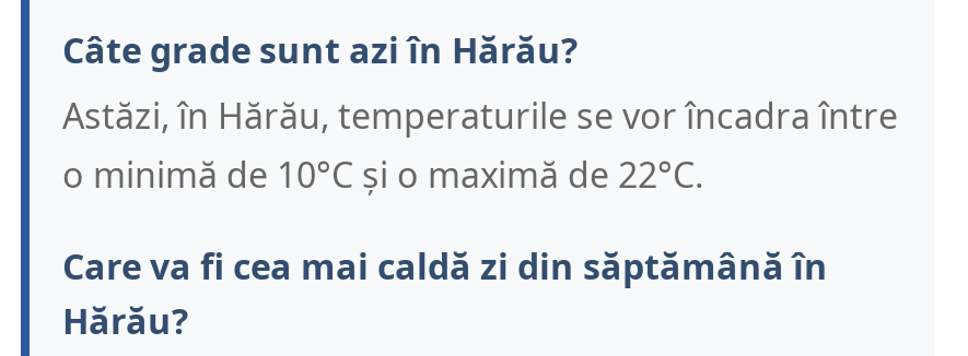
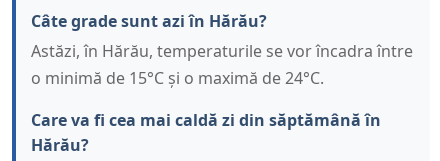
- o minimă de 10°C și o maximă de 22°C.
+ o minimă de 15°C și o maximă de 24°C.
